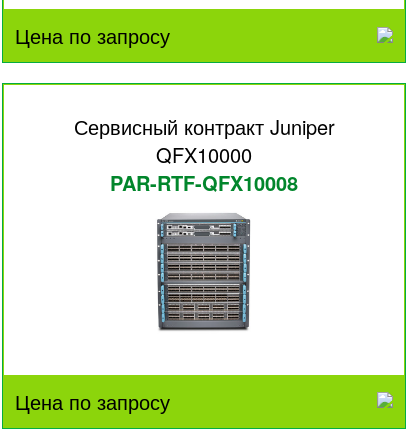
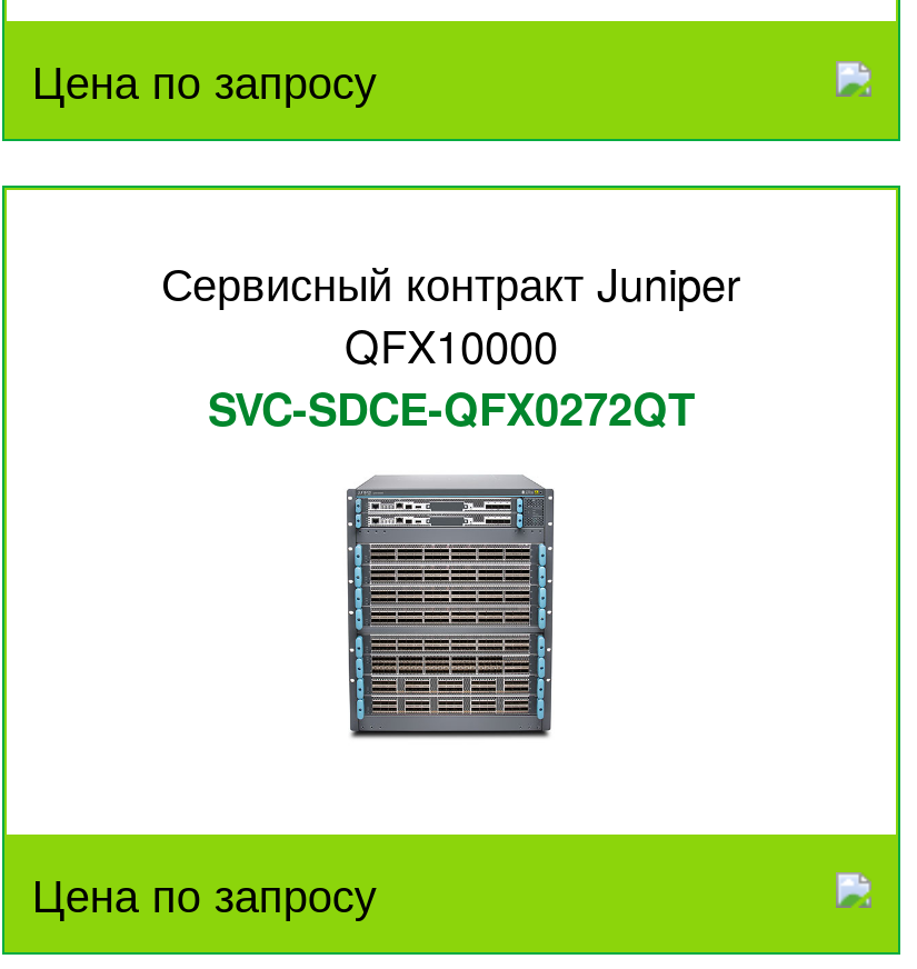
- PAR-RTF-QFX10008
+ SVC-SDCE-QFX0272QT
